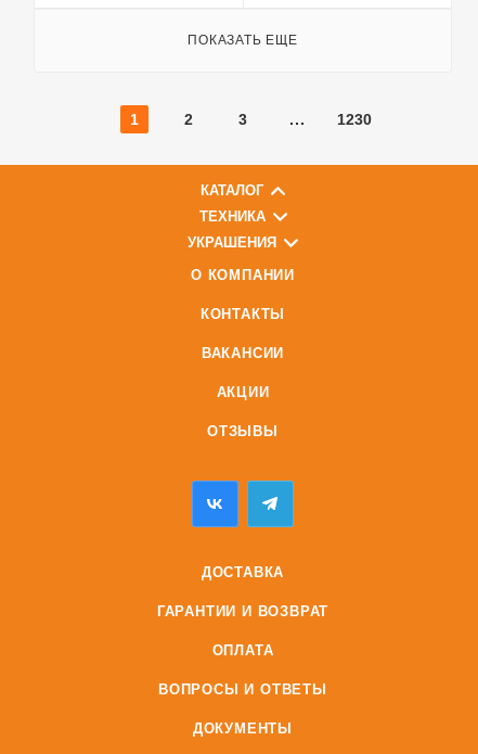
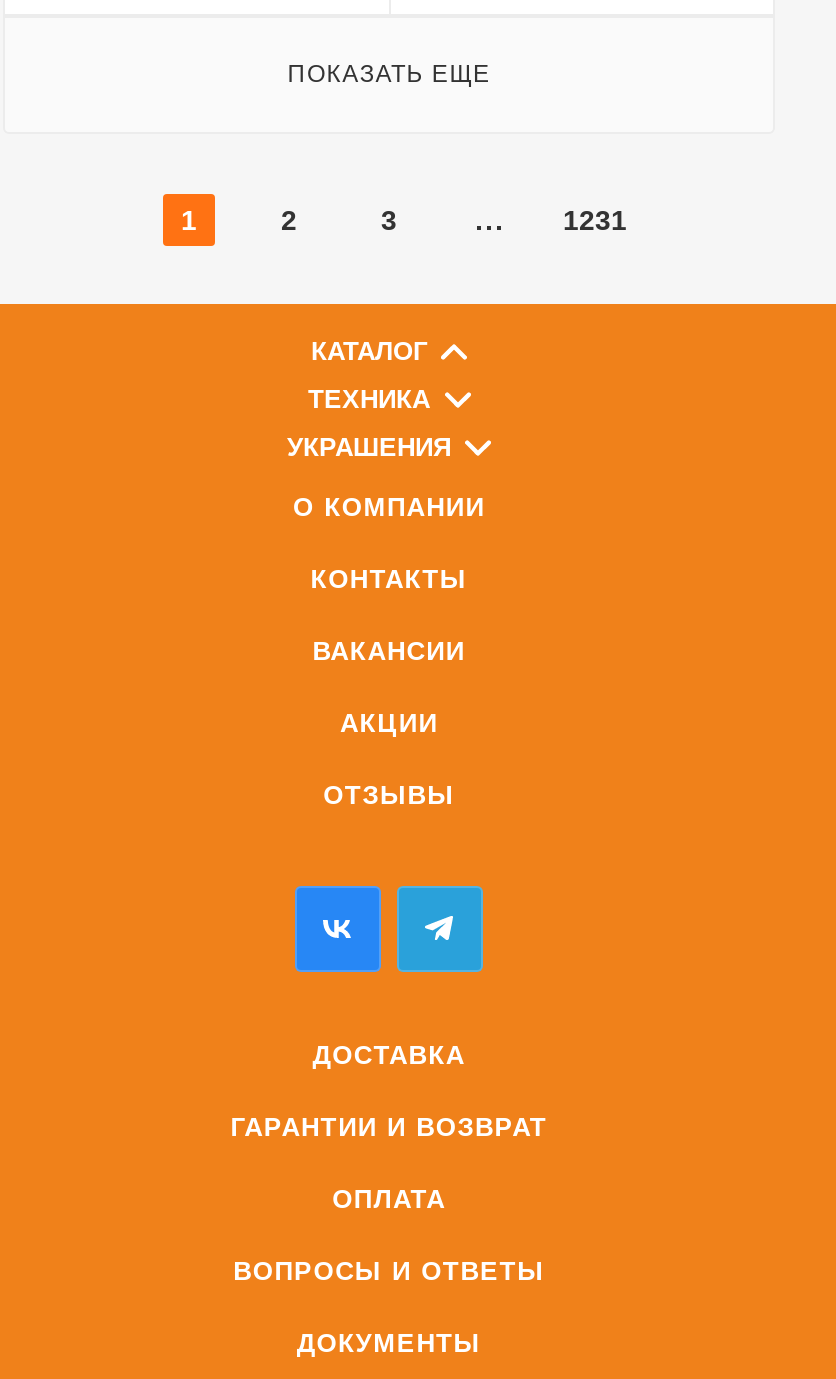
- 1230
+ 1231
